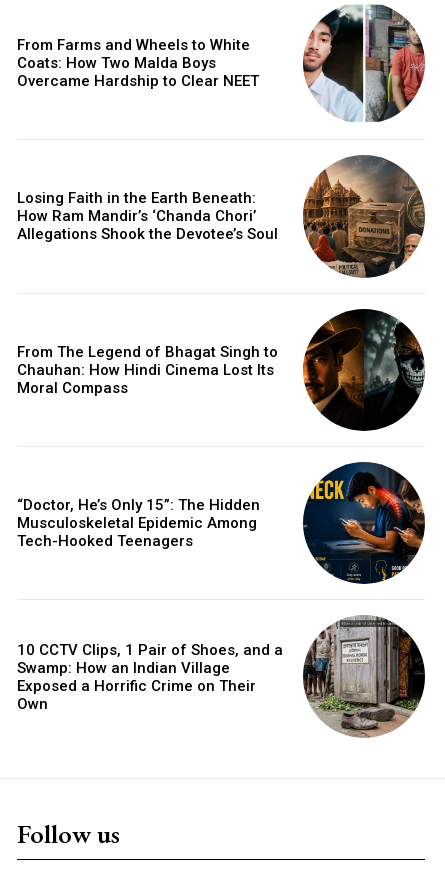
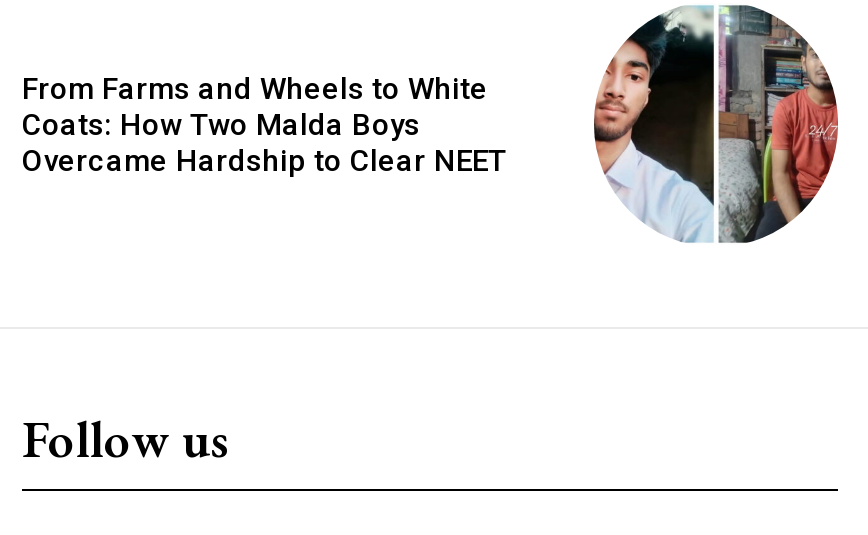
- [image]
- Losing Faith in the Earth Beneath:
- How Ram Mandir’s ‘Chanda Chori’
- Allegations Shook the Devotee’s Soul

- [image]
- From The Legend of Bhagat Singh to
- Chauhan: How Hindi Cinema Lost Its
- Moral Compass

- [image]

- “Doctor, He’s Only 15”: The Hidden
- Musculoskeletal Epidemic Among
- Tech-Hooked Teenagers

- [image]
- 10 CCTV Clips, 1 Pair of Shoes, and a
- Swamp: How an Indian Village
- Exposed a Horrific Crime on Their
- Own
